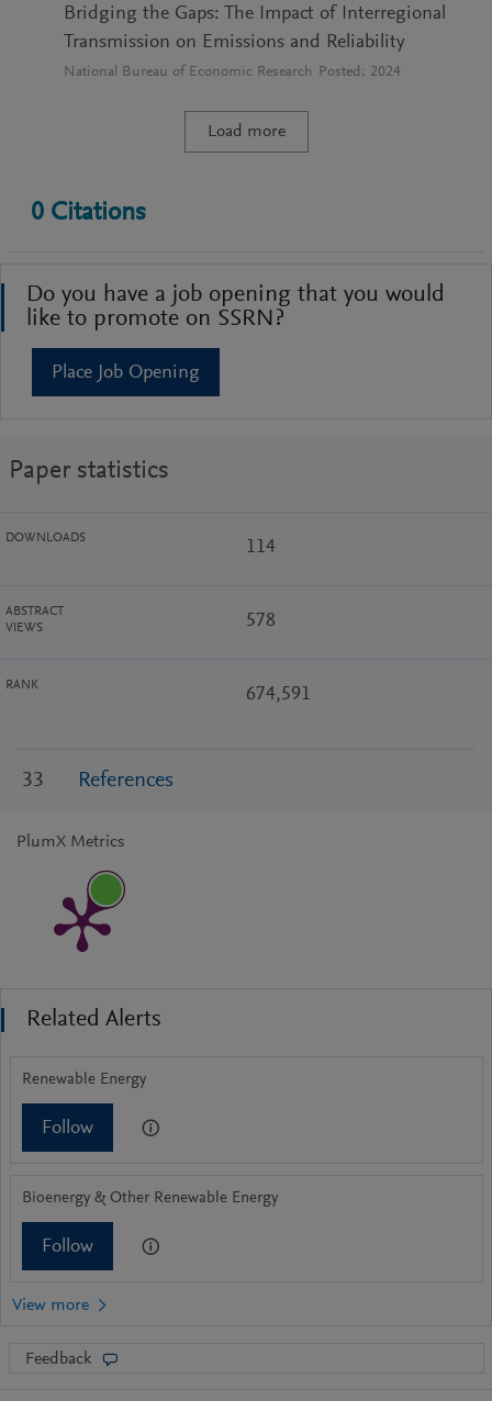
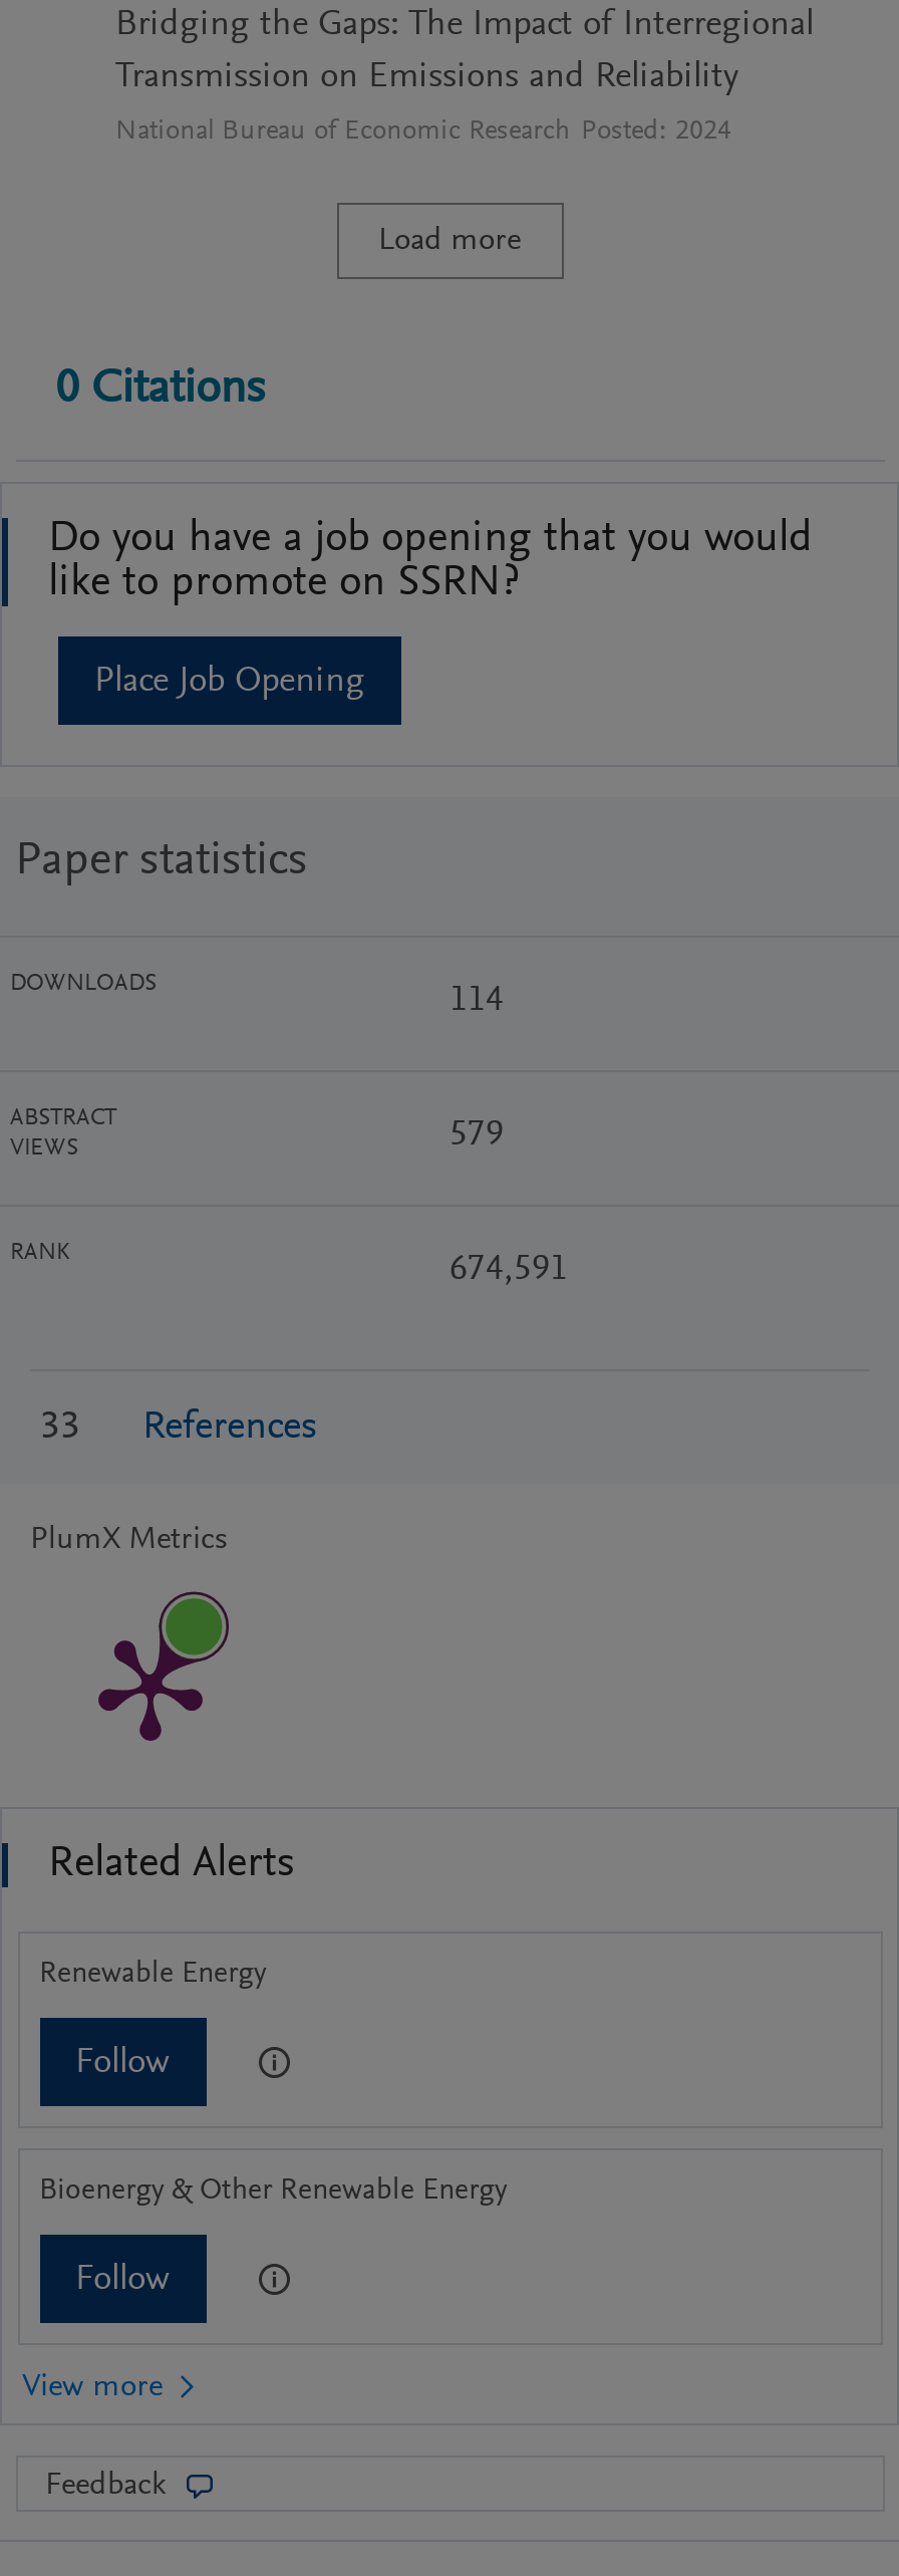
- 578
+ 579
